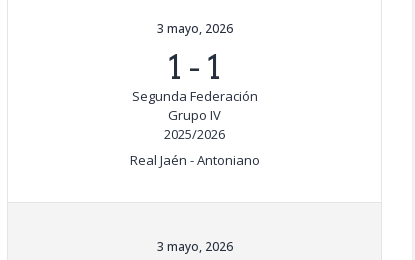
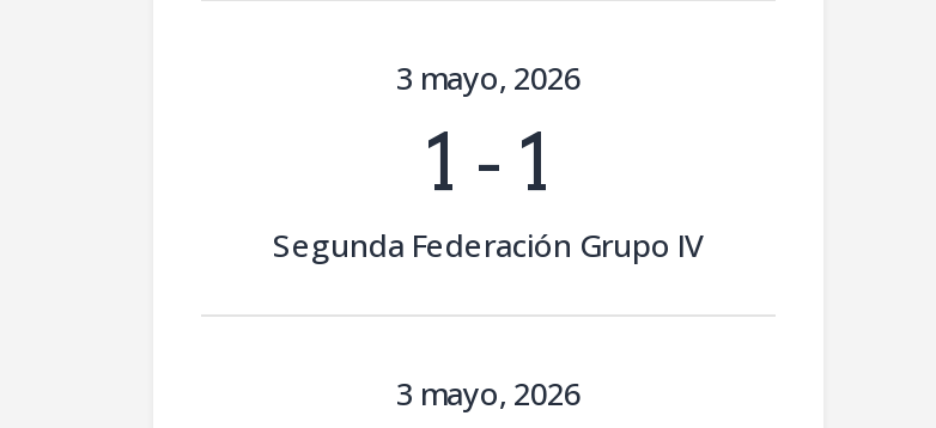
- Segunda Federación
- Grupo IV
- 2025/2026
- Real Jaén - Antoniano
+ Segunda Federación Grupo IV
